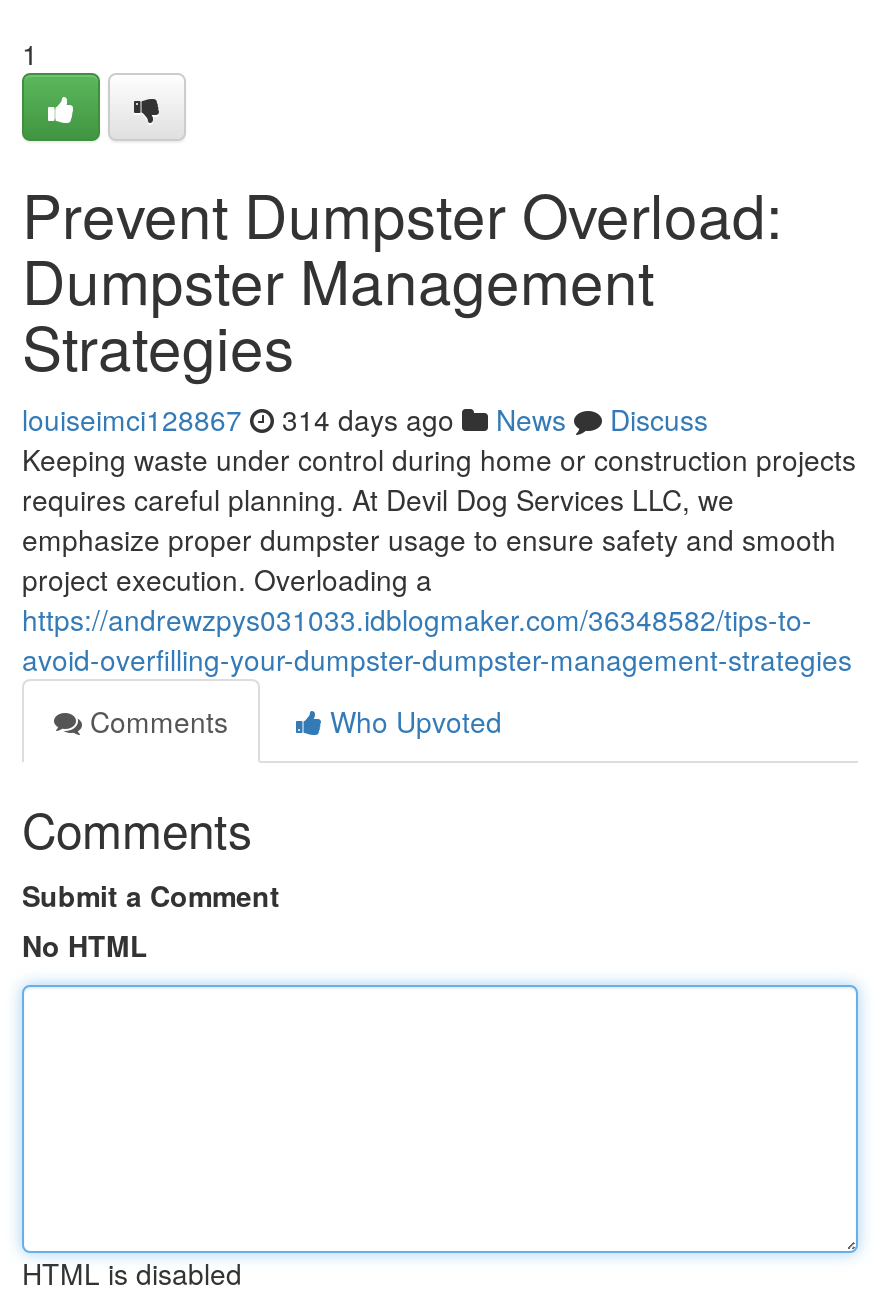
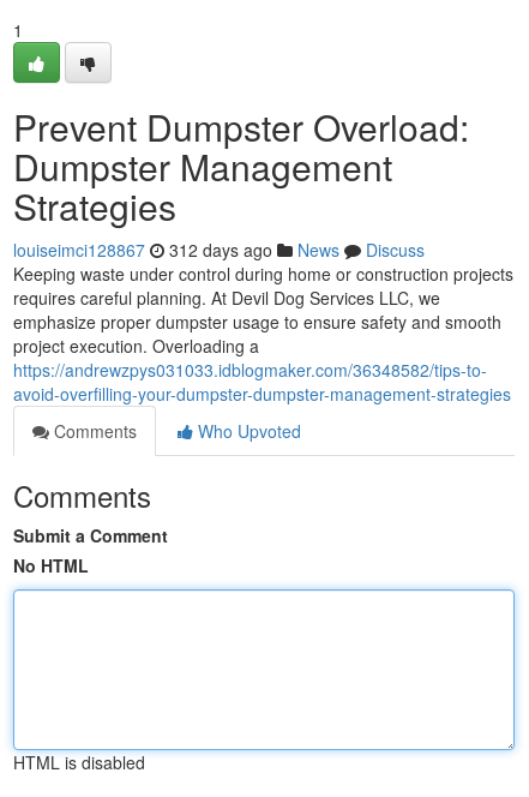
- louiseimci128867 314 days ago News Discuss
+ louiseimci128867 312 days ago News Discuss
